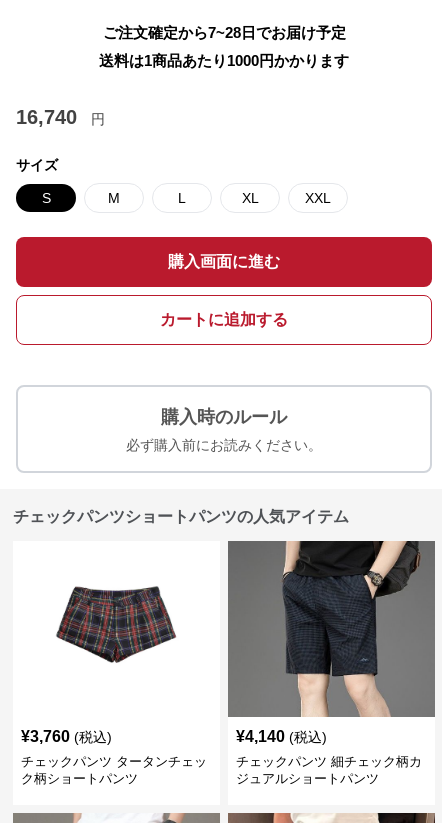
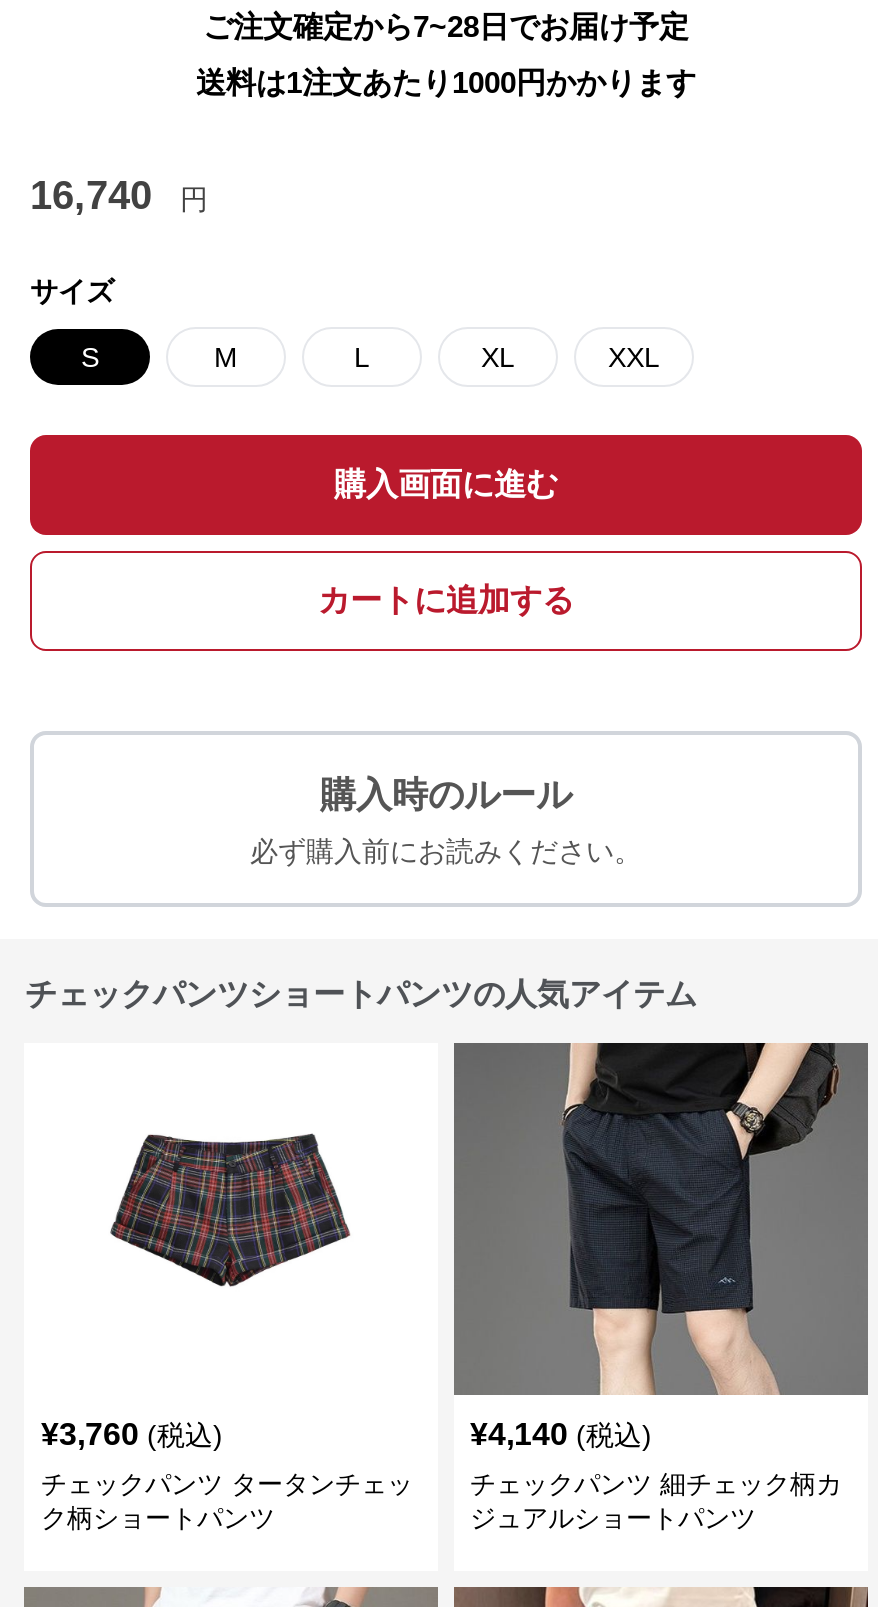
- 送料は1商品あたり1000円かかります
+ 送料は1注文あたり1000円かかります
